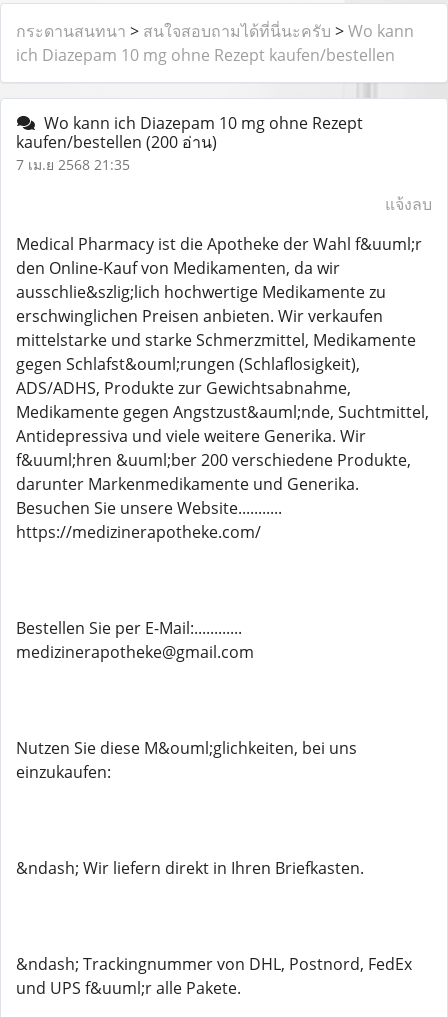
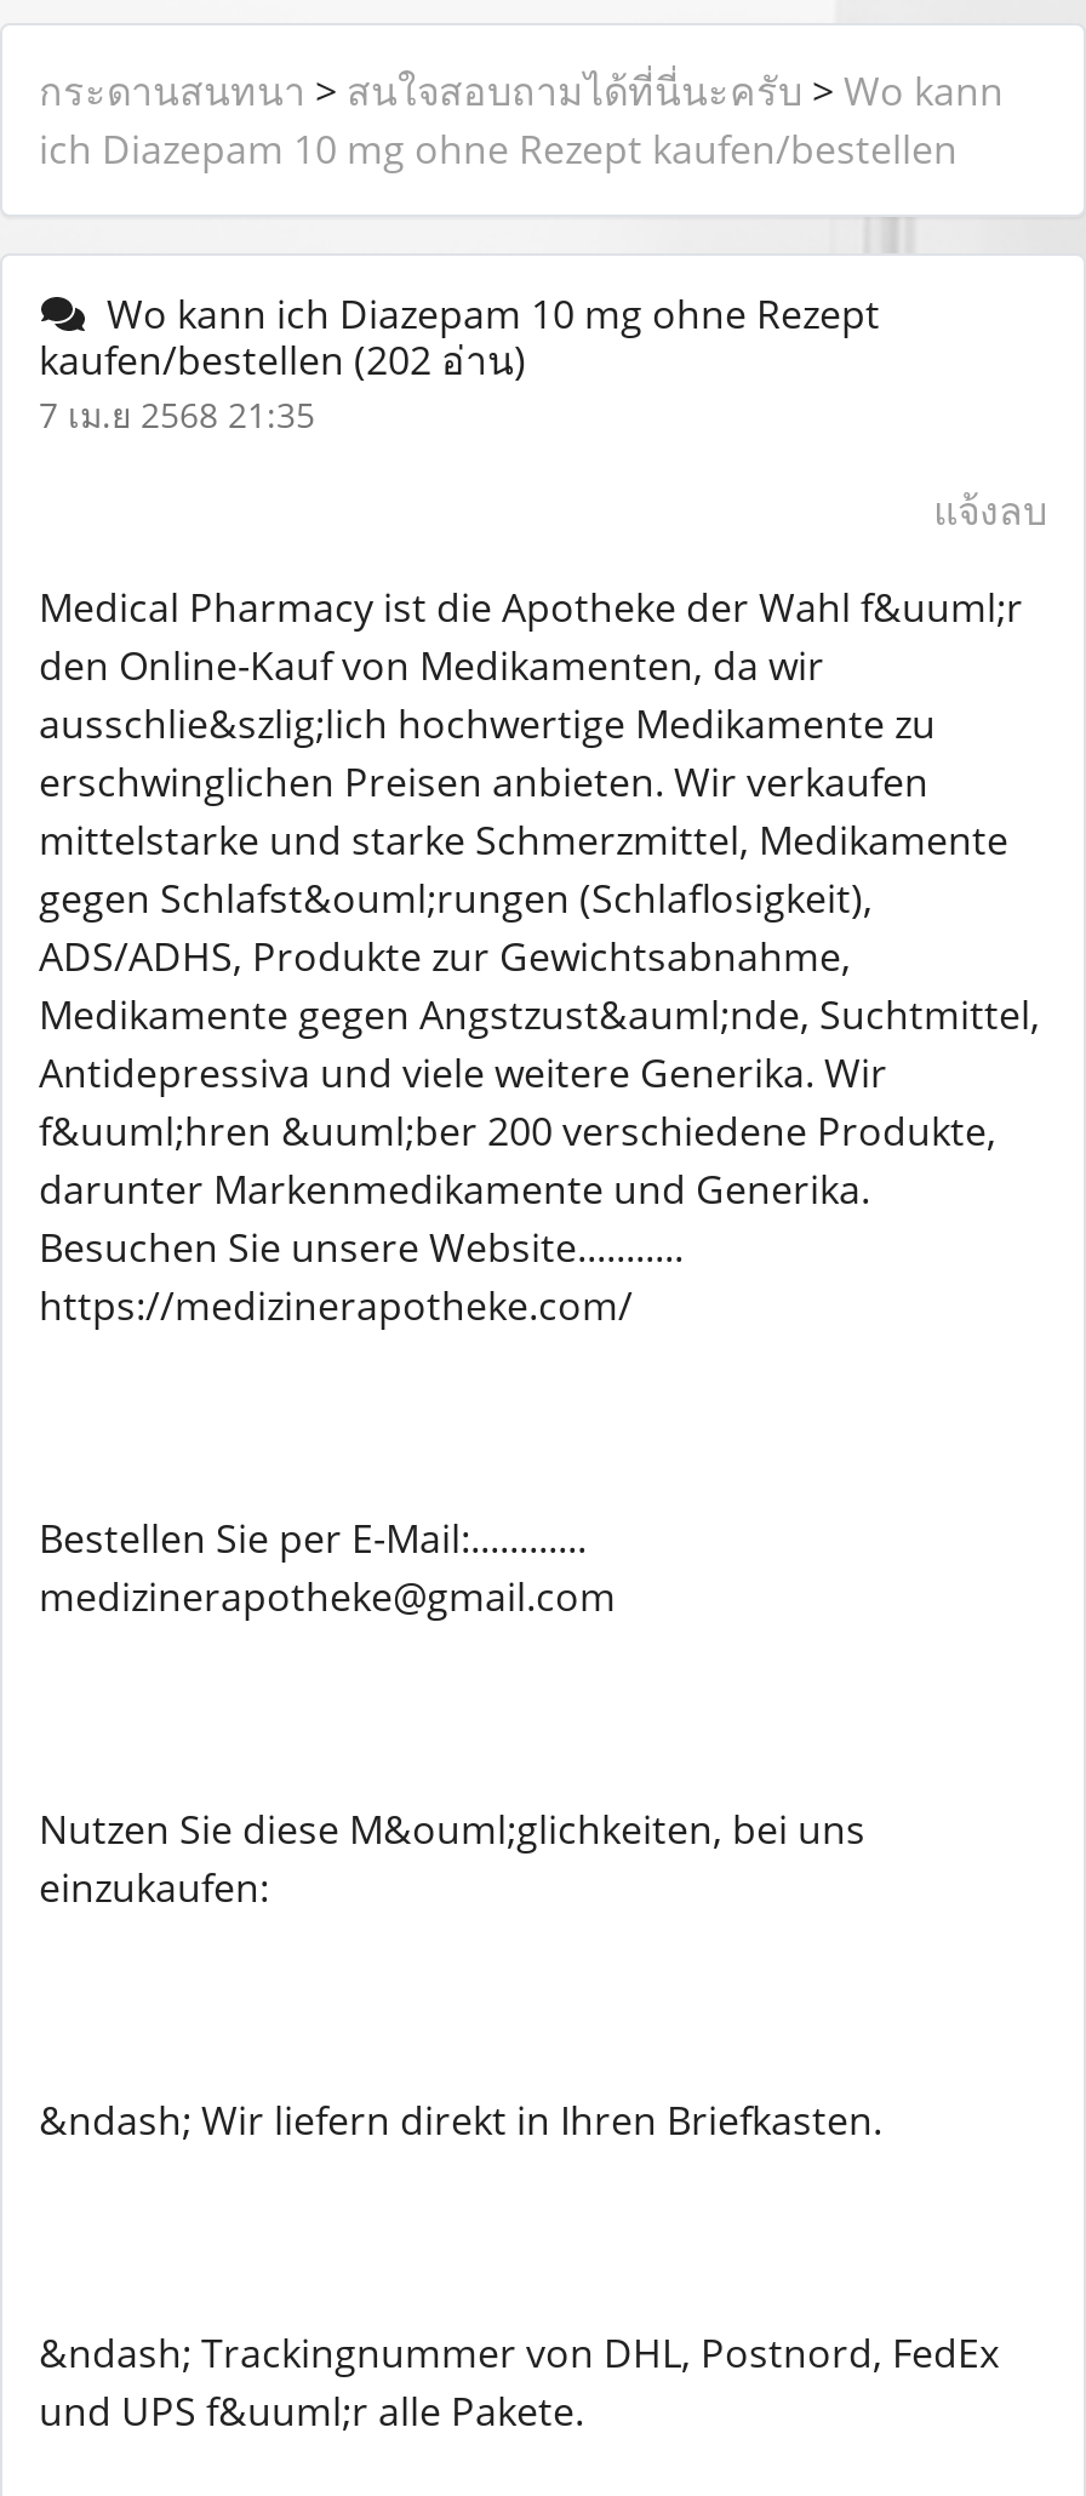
- kaufen/bestellen (200 อ่าน)
+ kaufen/bestellen (202 อ่าน)
